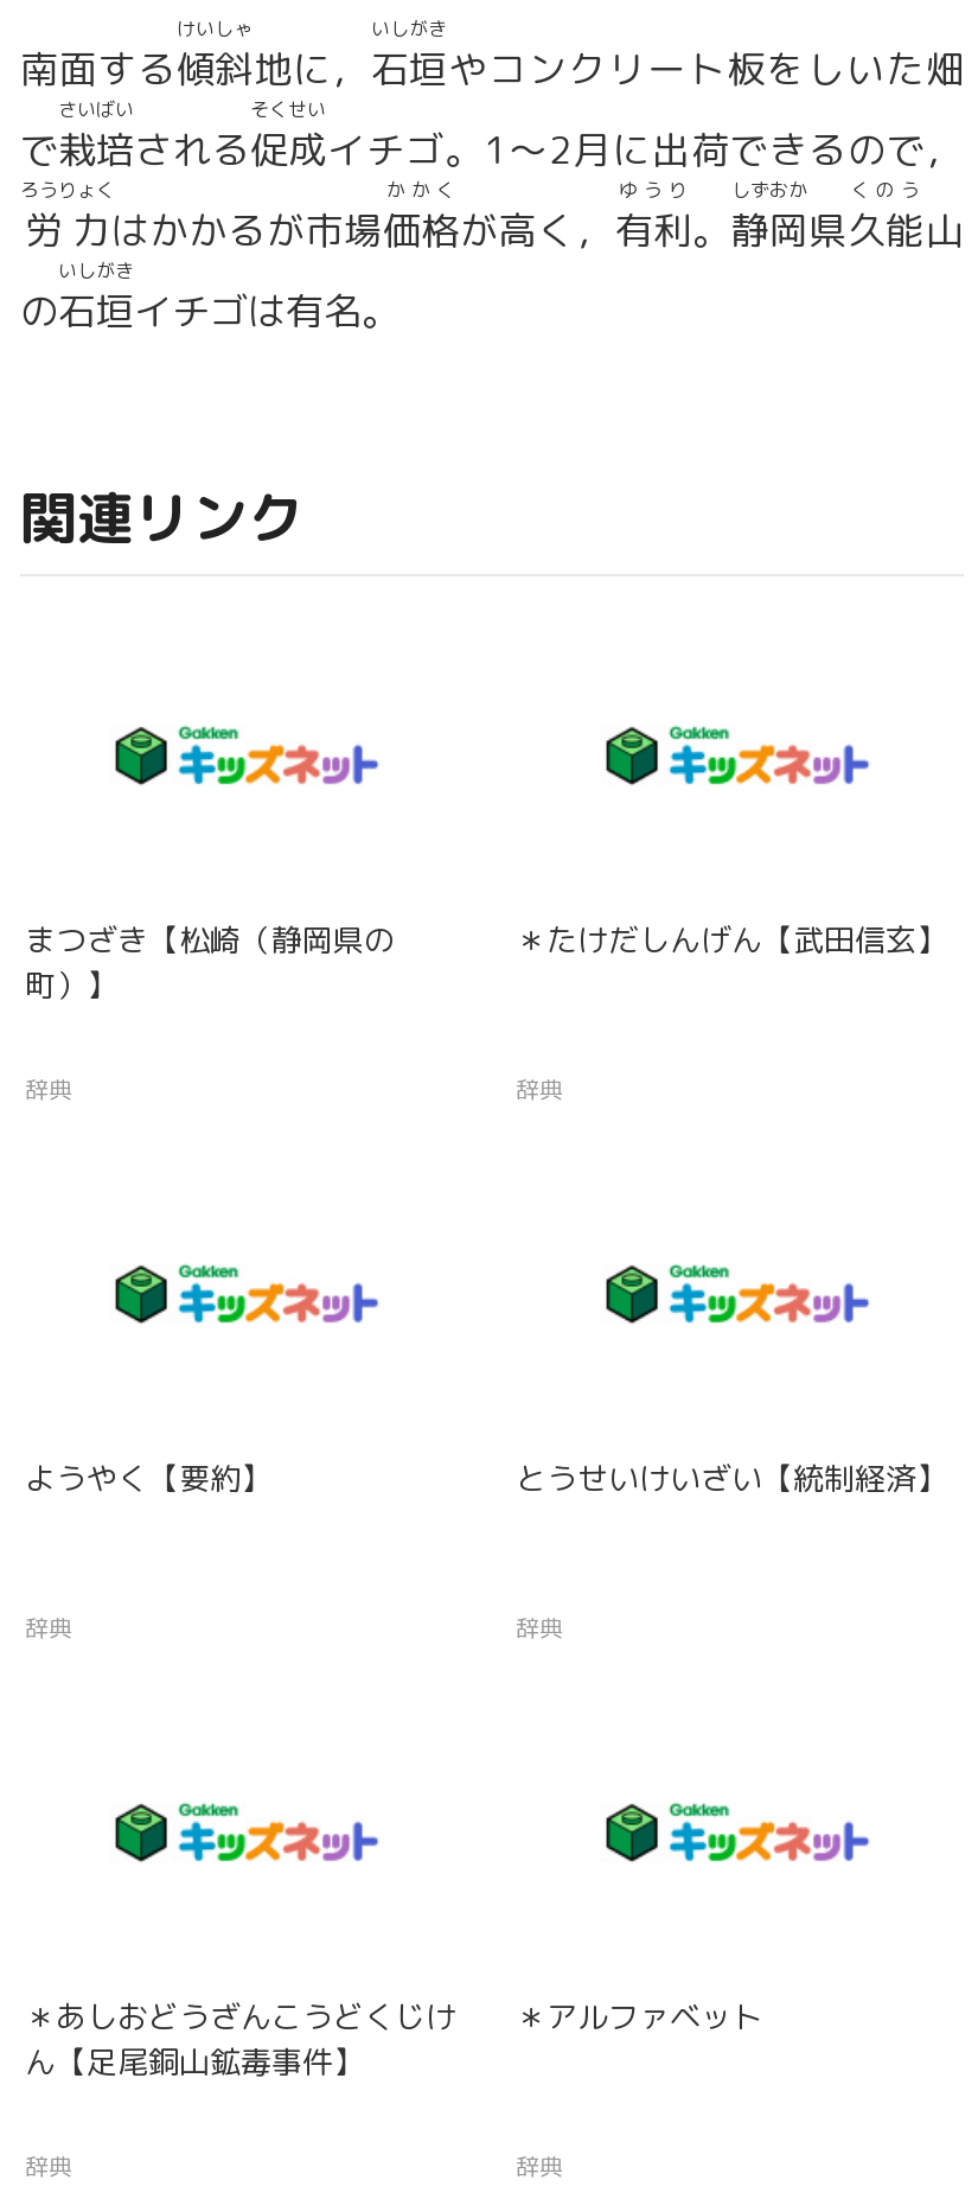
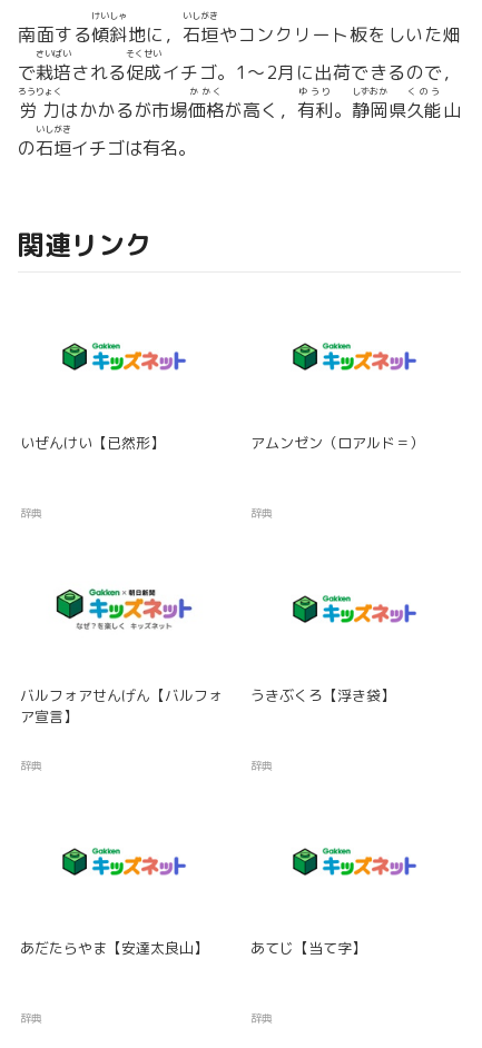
- まつざき【松崎（静岡県の
- 町）】
+ いぜんけい【已然形】

- ＊たけだしんげん【武田信玄】
+ アムンゼン（ロアルド＝）

- [image]
+ [image]

- ようやく【要約】
+ バルフォアせんげん【バルフォ
+ ア宣言】

- とうせいけいざい【統制経済】
+ うきぶくろ【浮き袋】

- ＊あしおどうざんこうどくじけ
- ん【足尾銅山鉱毒事件】
+ あだたらやま【安達太良山】

- ＊アルファベット
+ あてじ【当て字】
